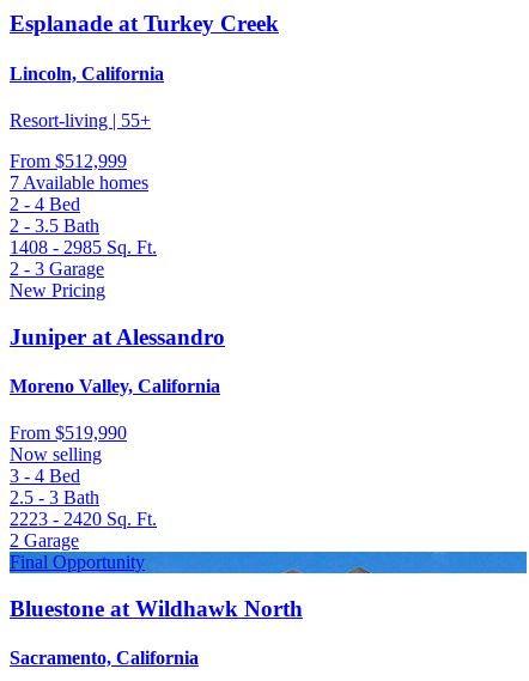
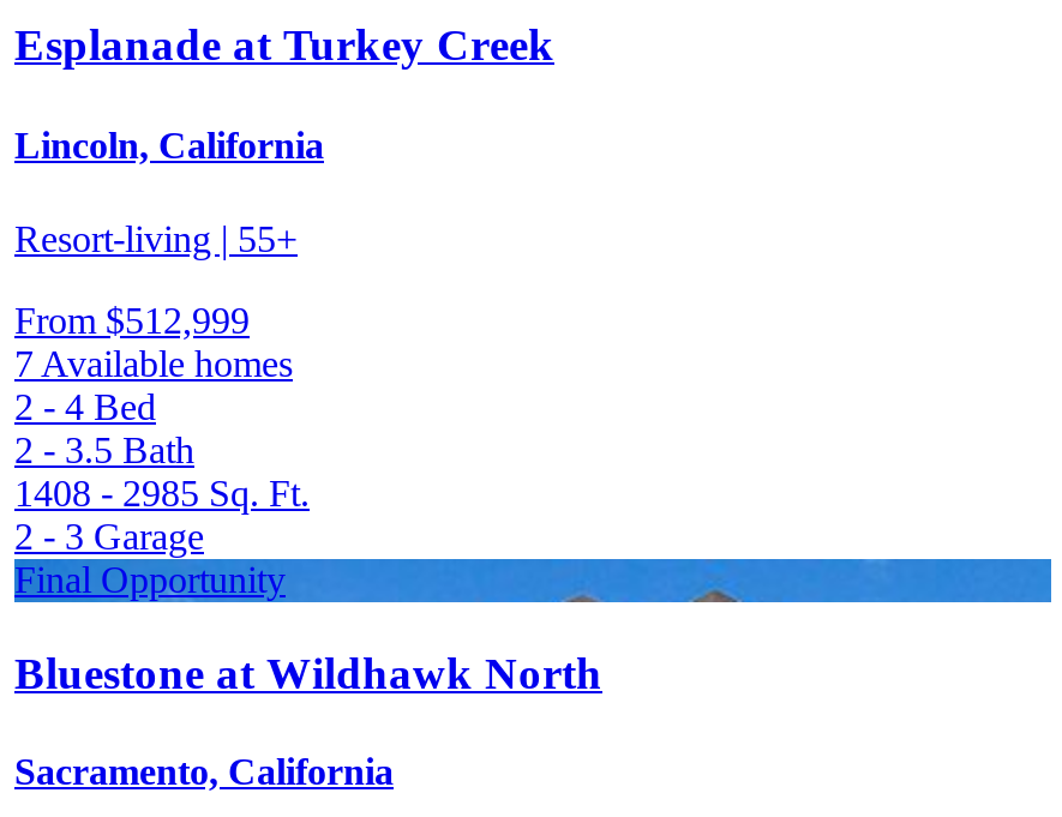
- New Pricing
- Juniper at Alessandro
- Moreno Valley, California
- From $519,990
- Now selling
- 3 - 4 Bed
- 2.5 - 3 Bath
- 2223 - 2420 Sq. Ft.
- 2 Garage
